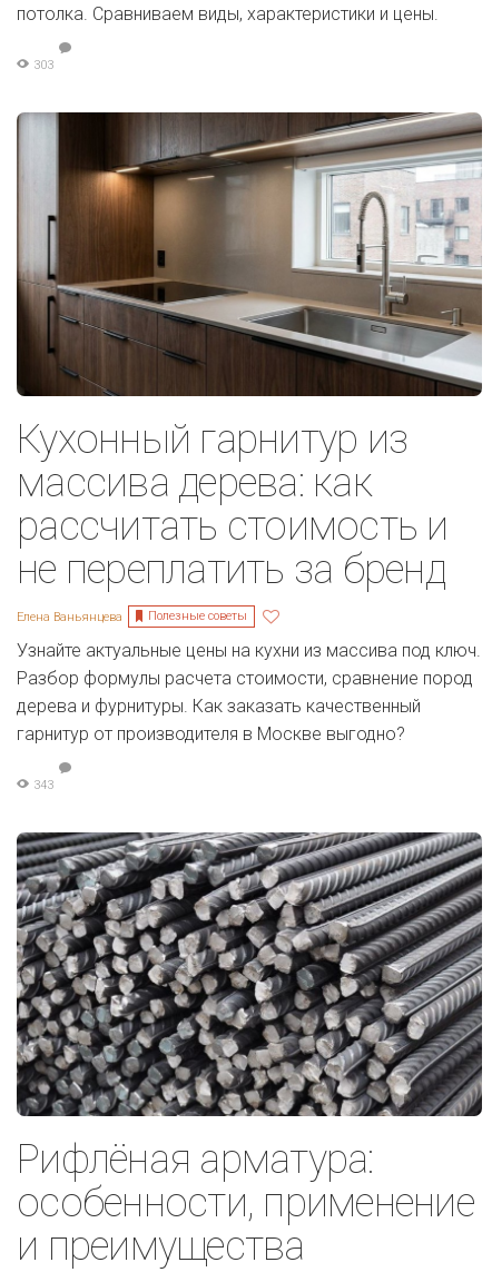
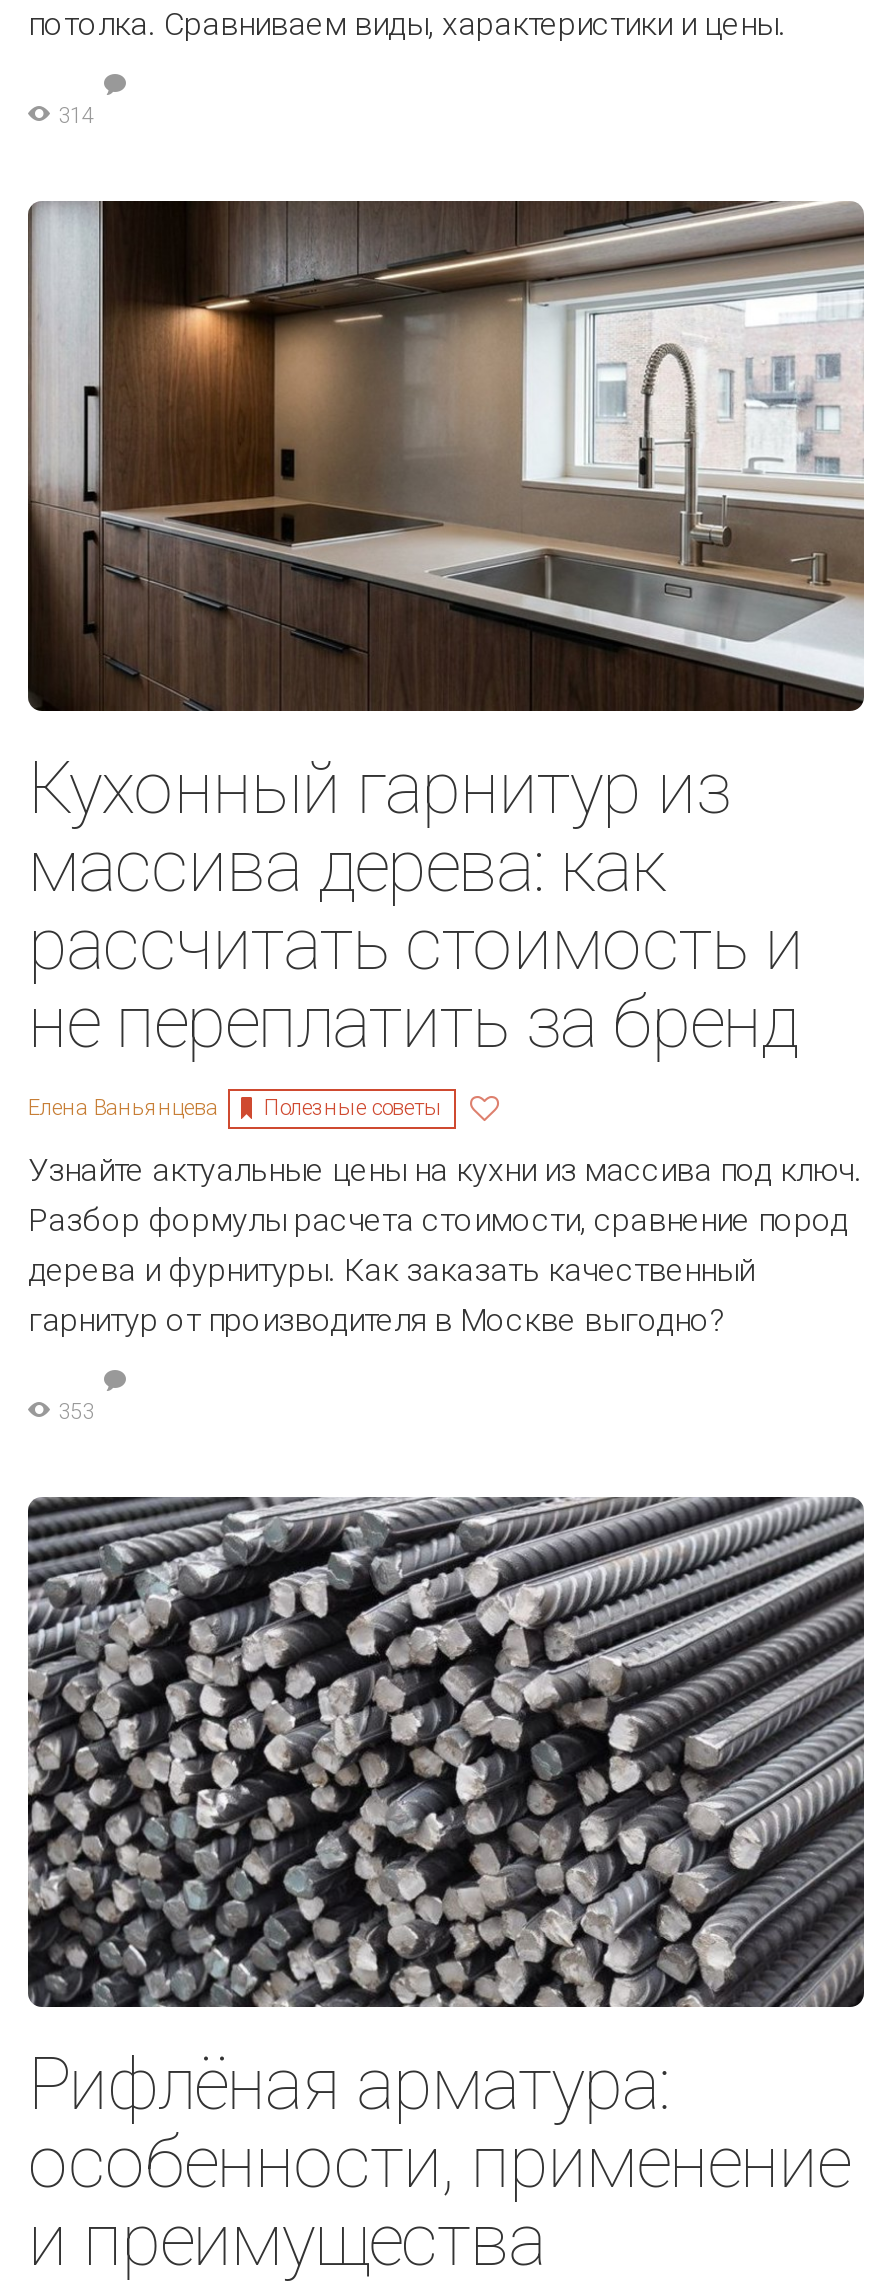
- 303
+ 314

- 343
+ 353
